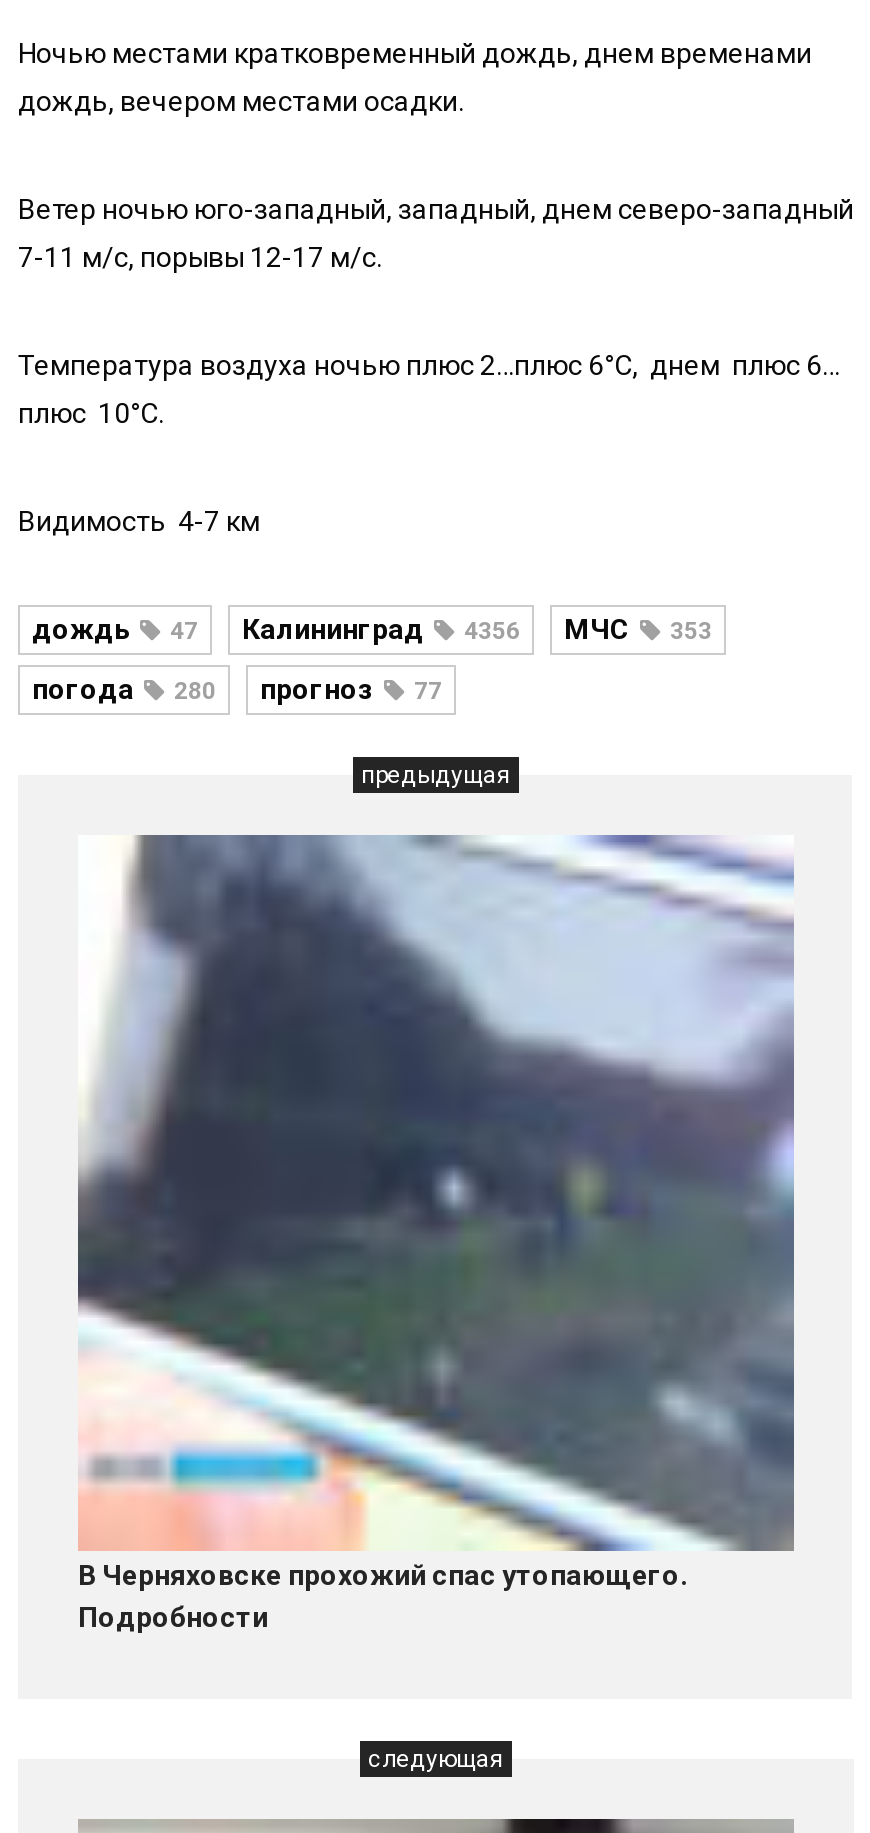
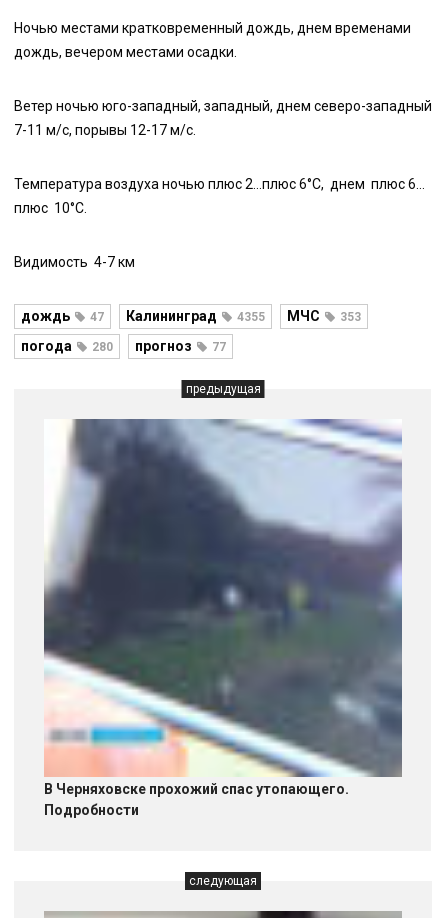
- дождь 47 Калининград 4356 МЧС 353
+ дождь 47 Калининград 4355 МЧС 353
